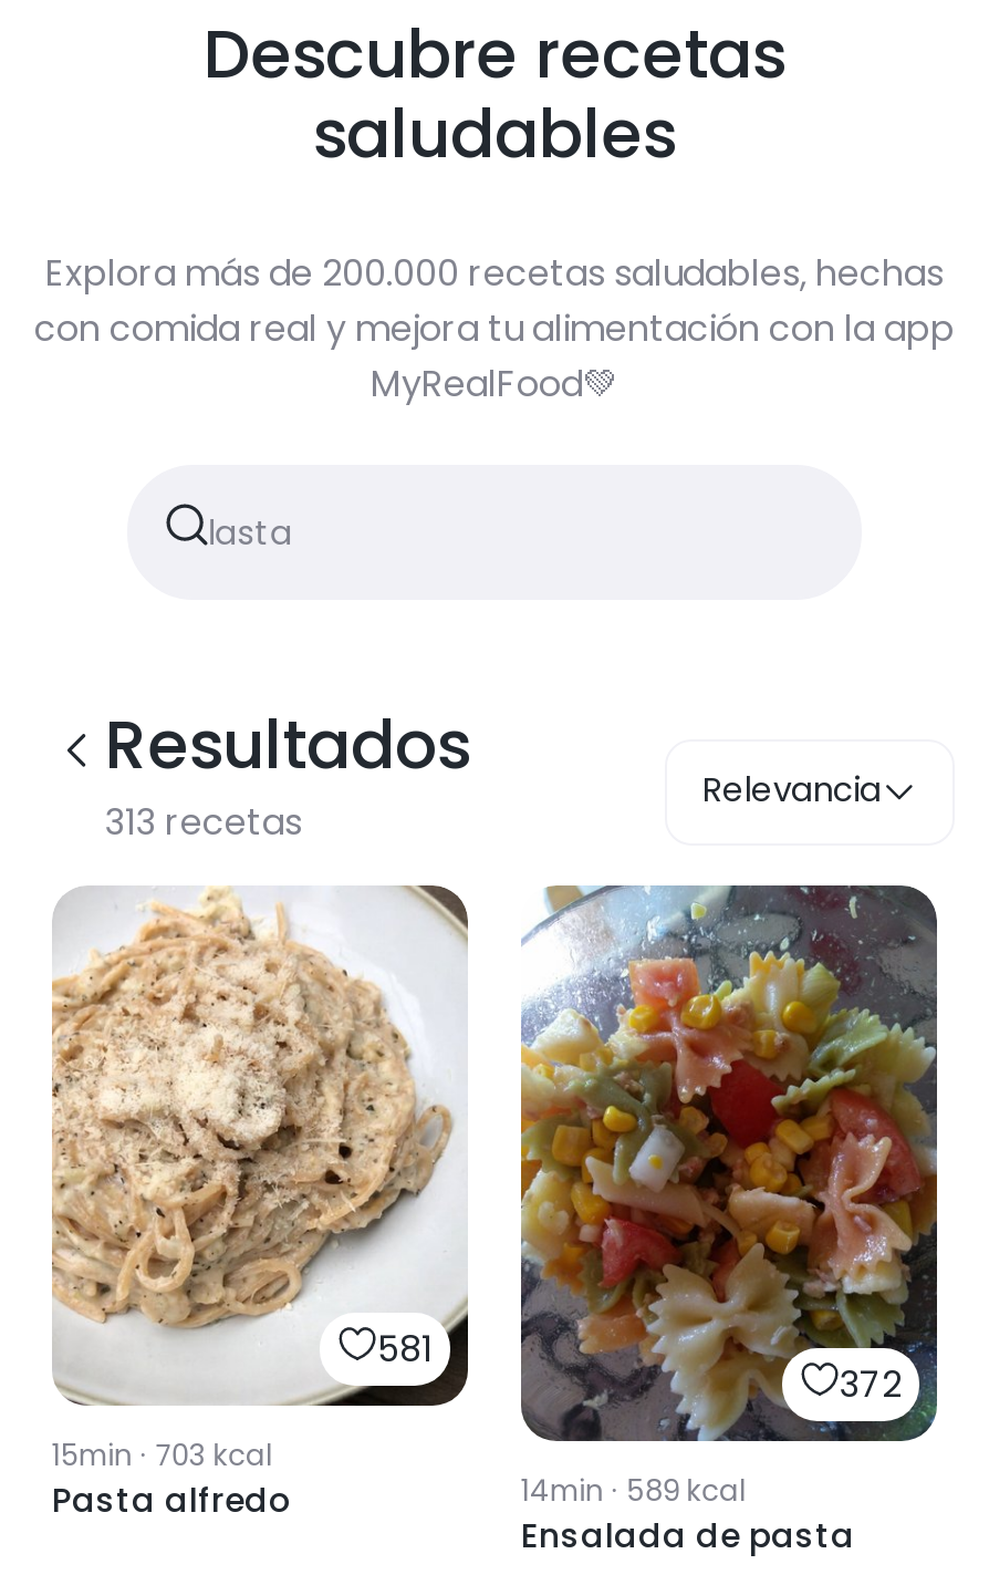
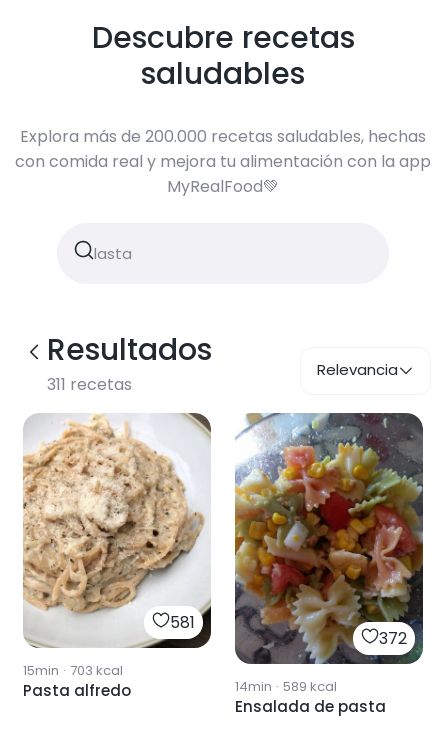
- 313 recetas
+ 311 recetas
